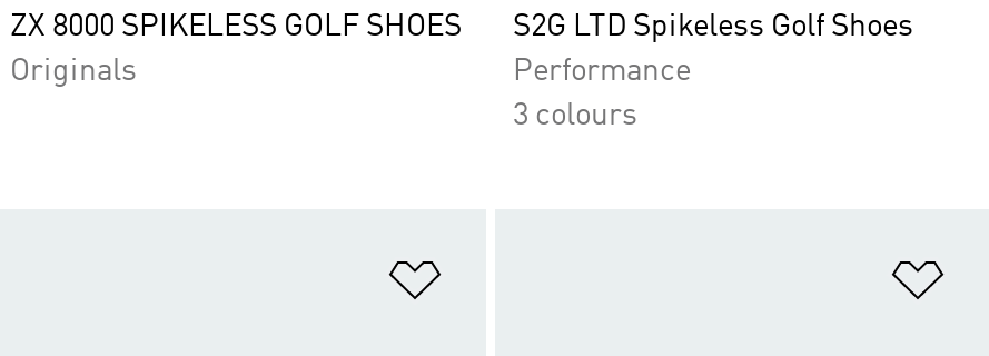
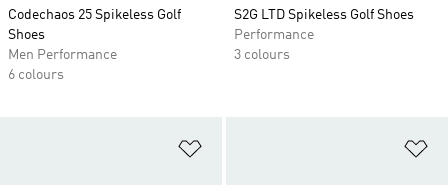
- ZX 8000 SPIKELESS GOLF SHOES
- Originals
+ Codechaos 25 Spikeless Golf
+ Shoes
+ Men Performance
+ 6 colours
